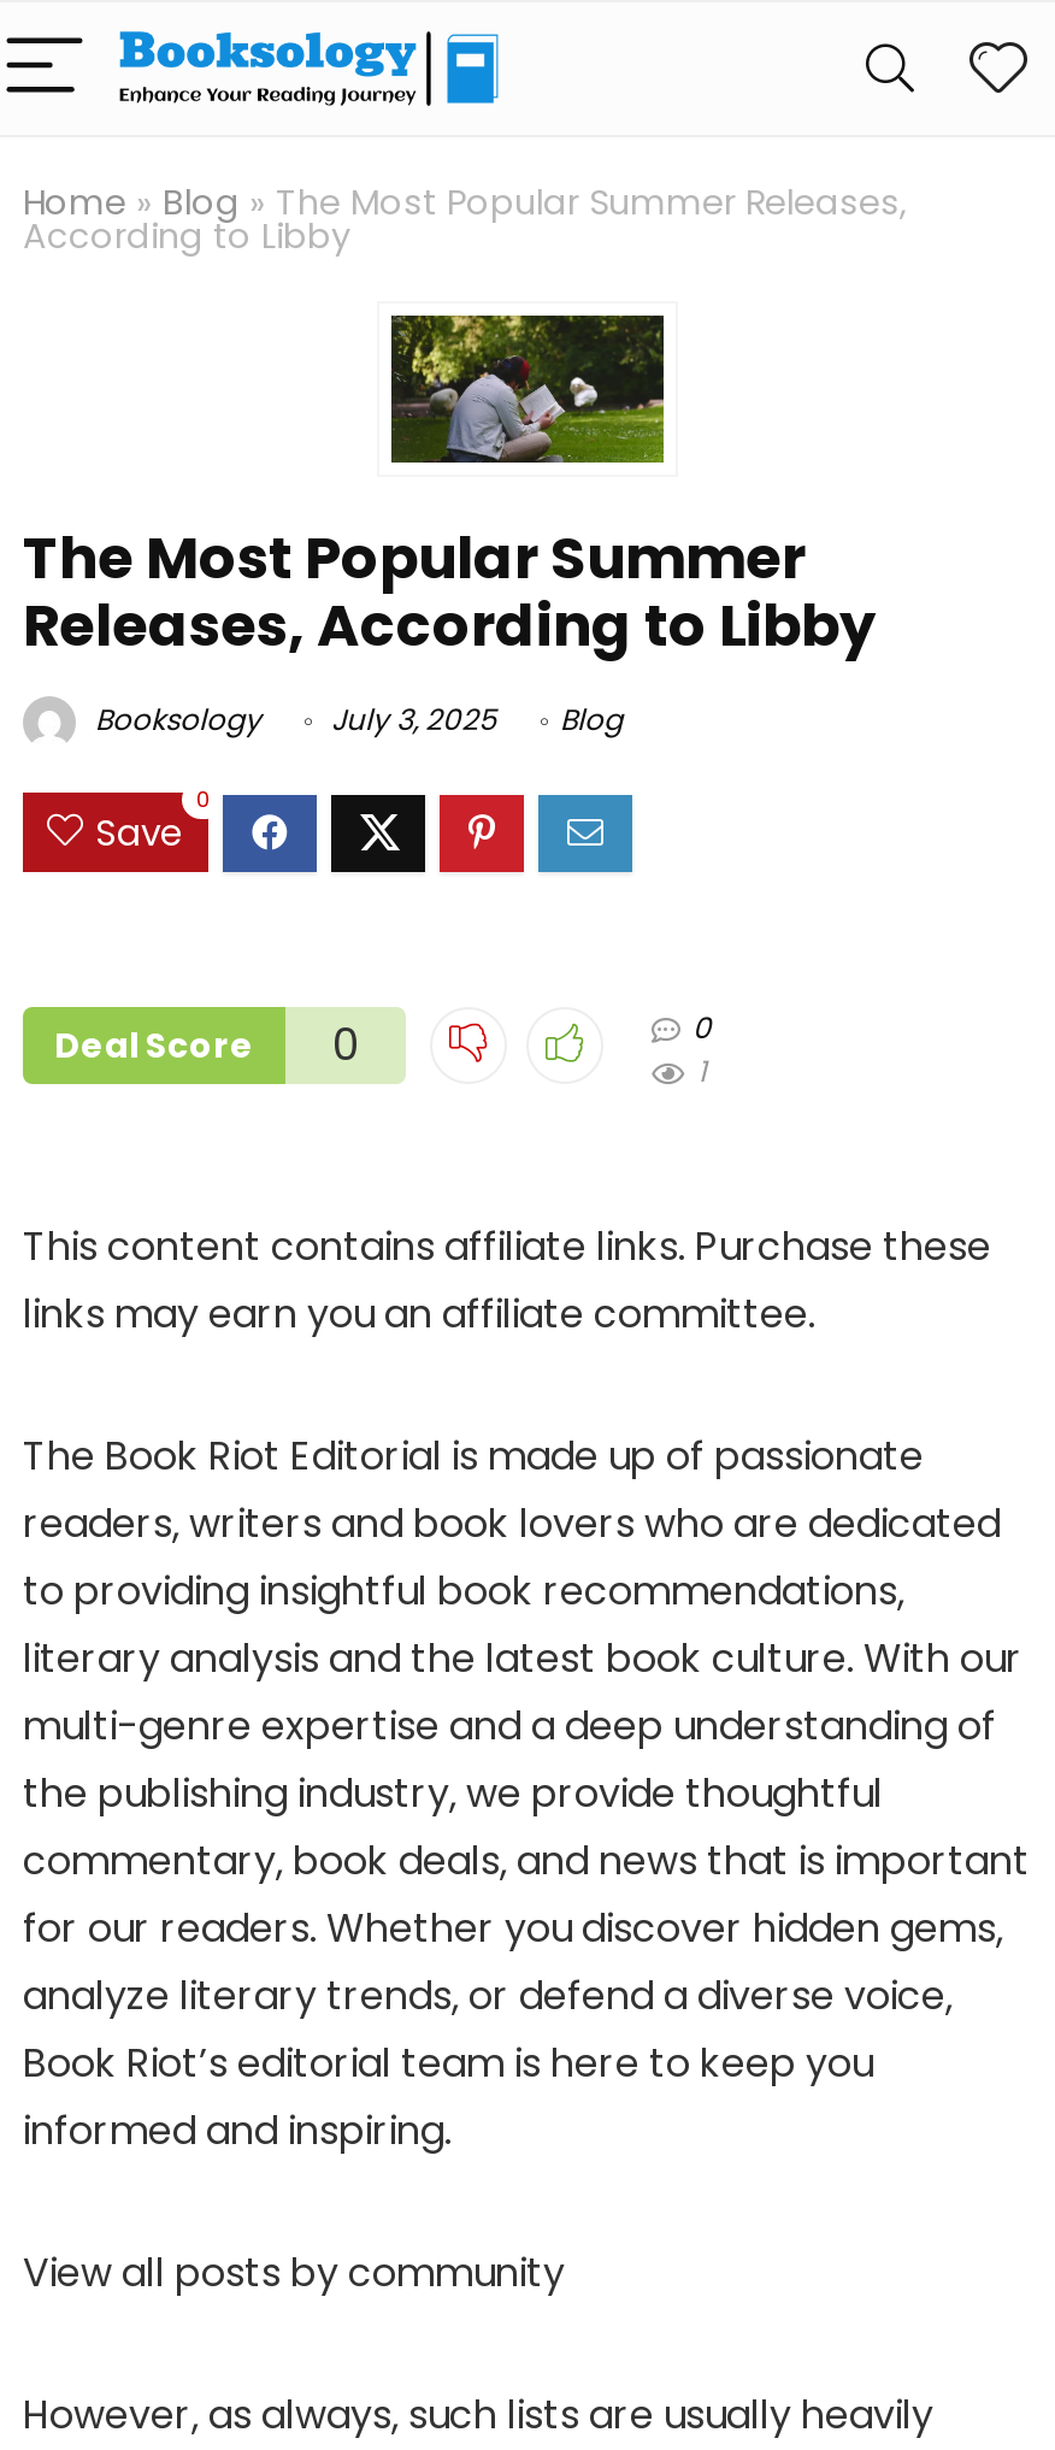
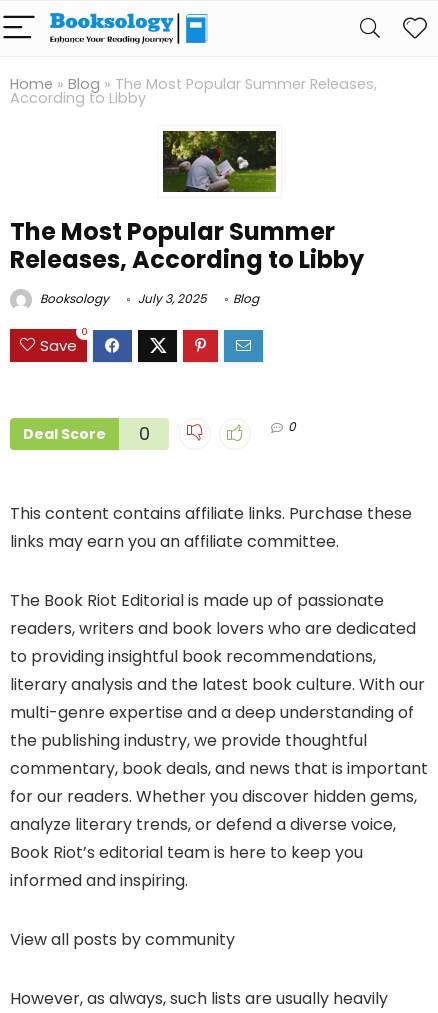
- 1
